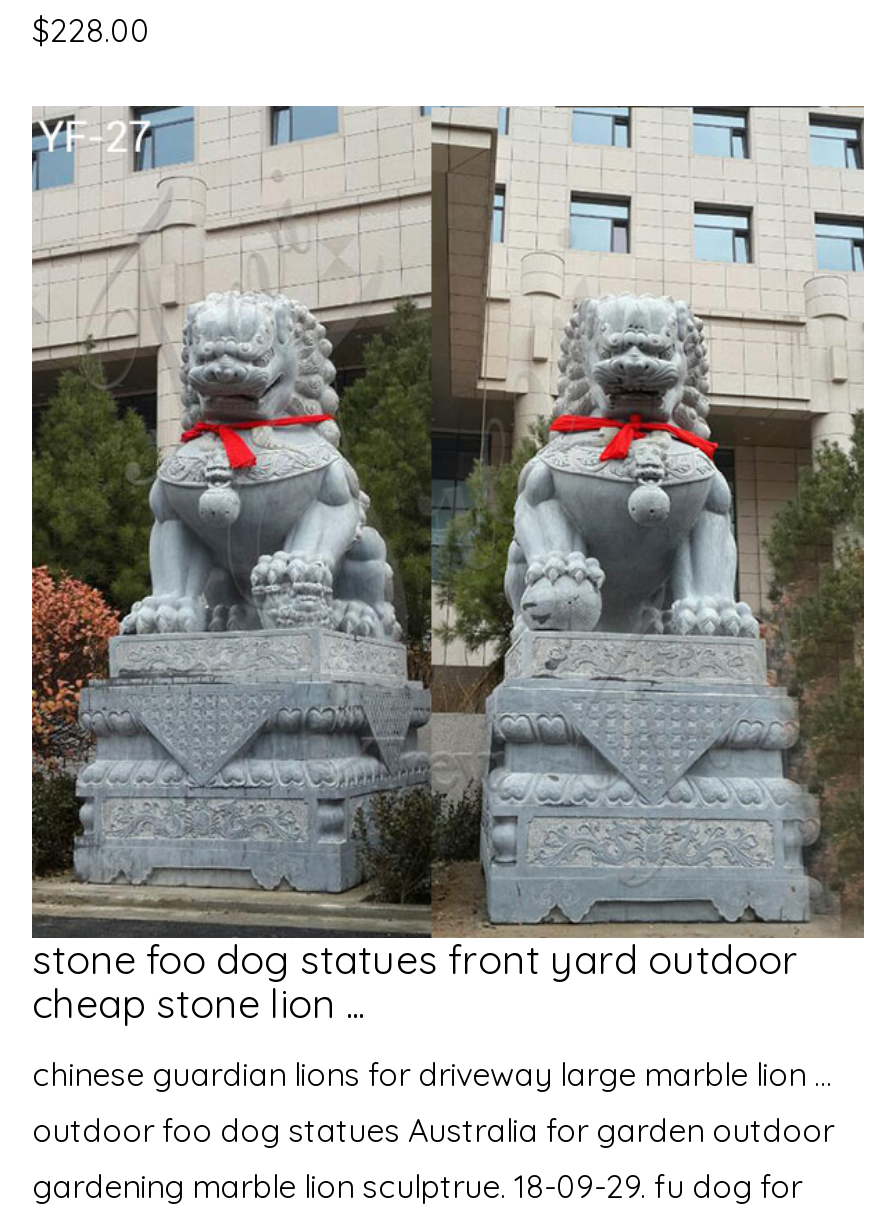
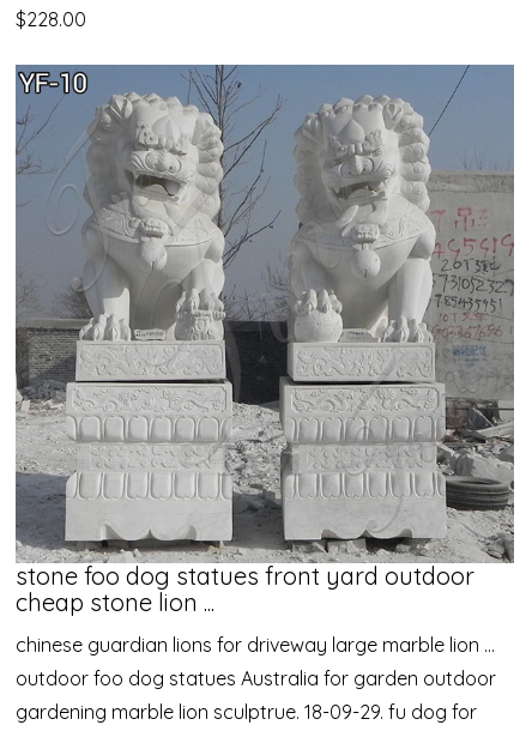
- [image]
+ [image]
